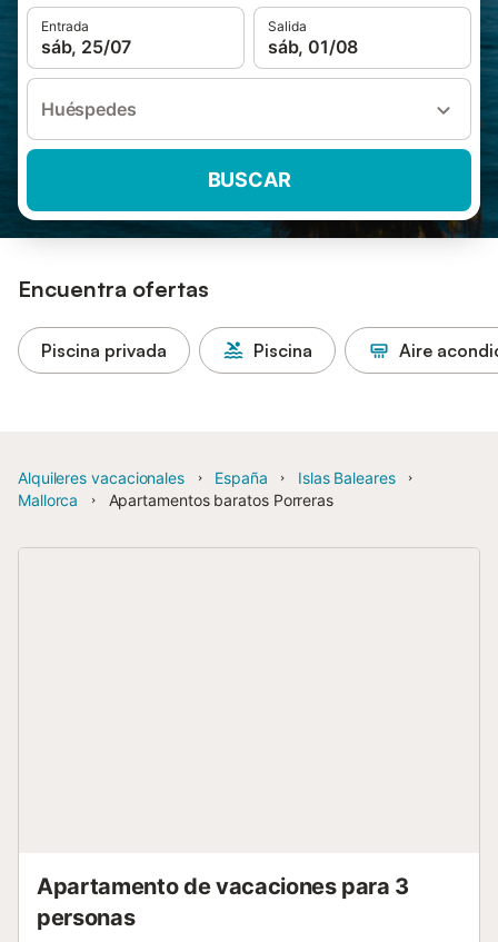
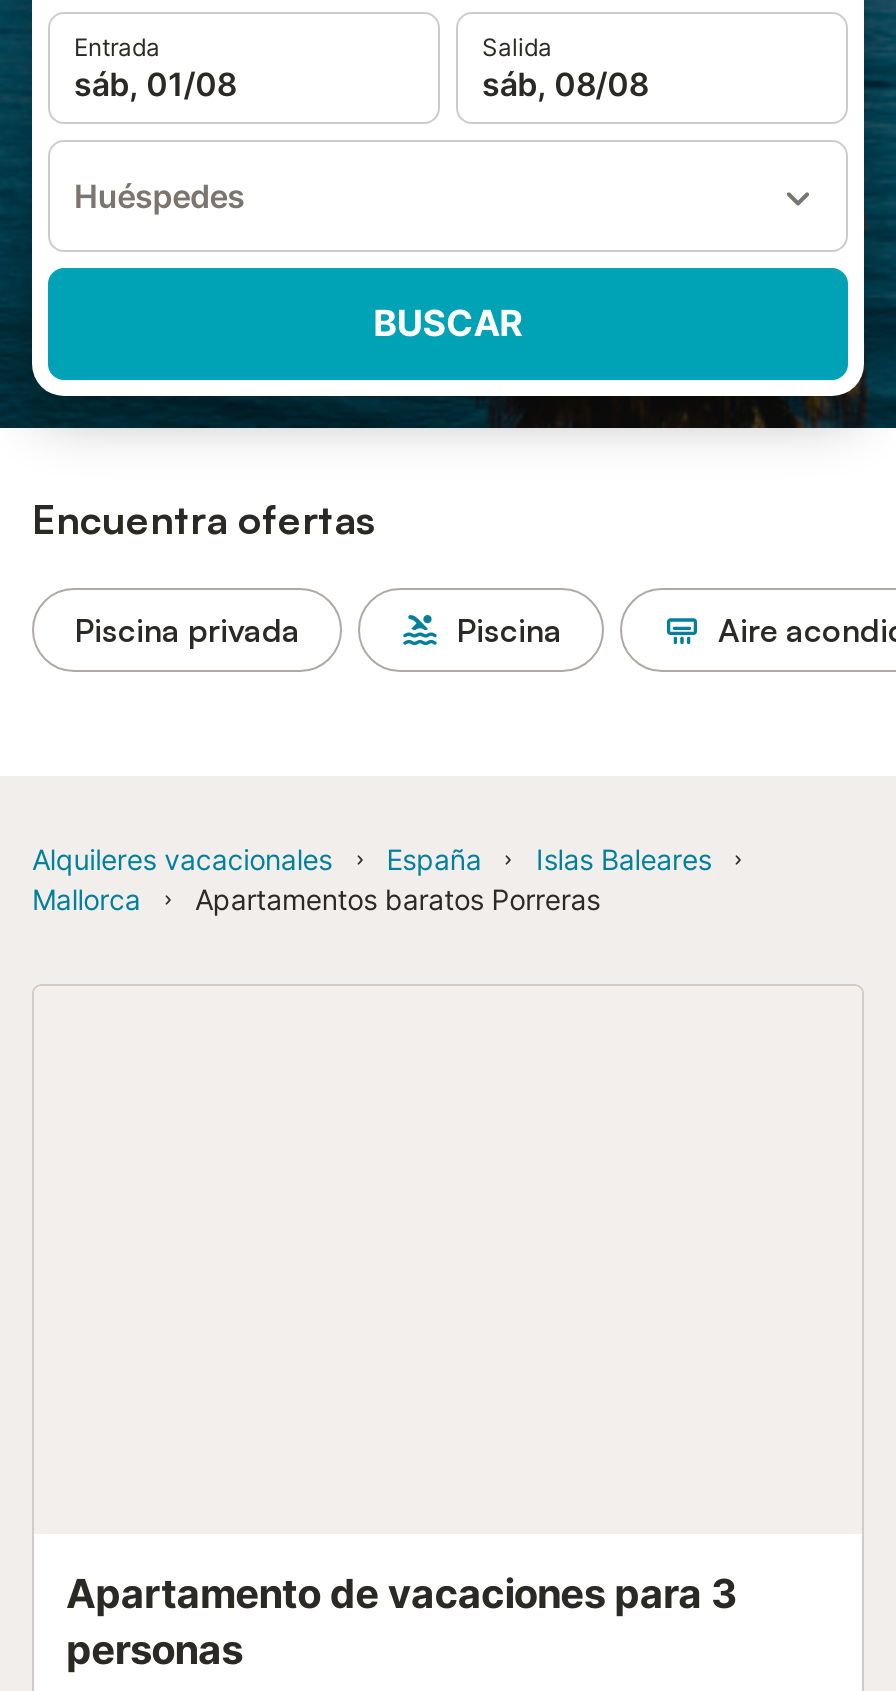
- sáb, 25/07
+ sáb, 01/08

- sáb, 01/08
+ sáb, 08/08
